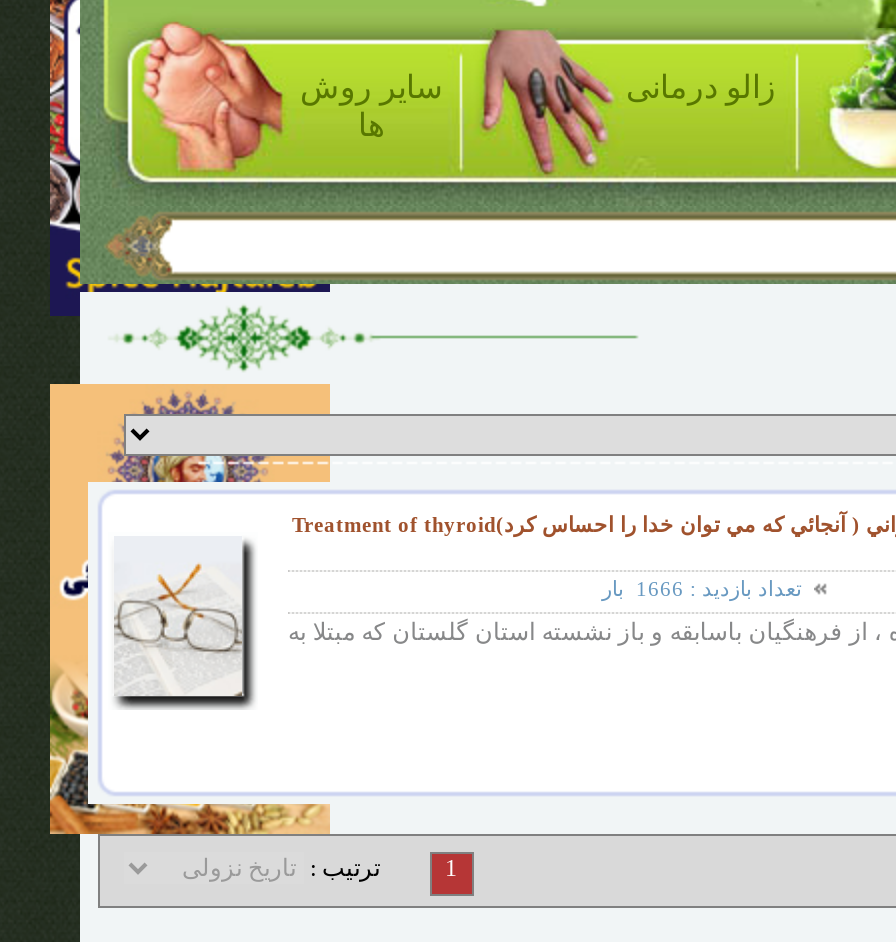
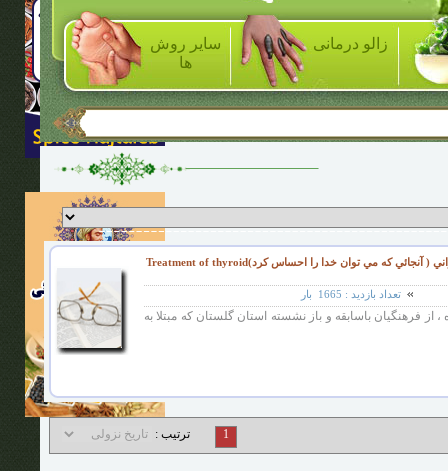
- تعداد بازدید : 1666 بار
+ تعداد بازدید : 1665 بار
